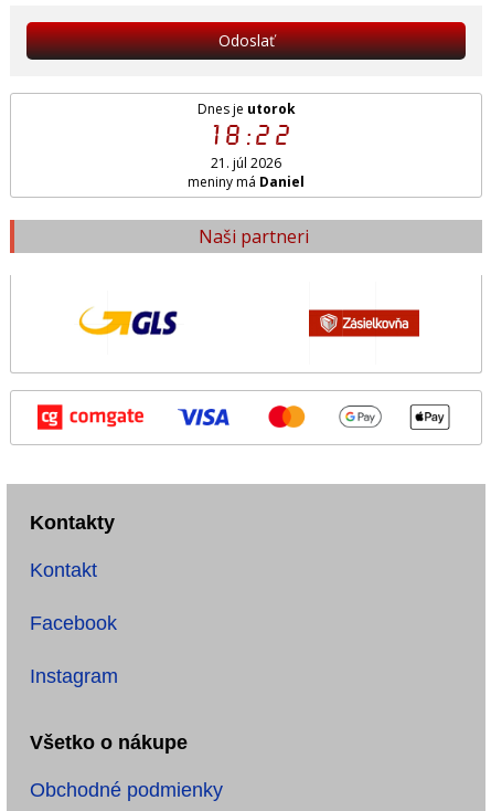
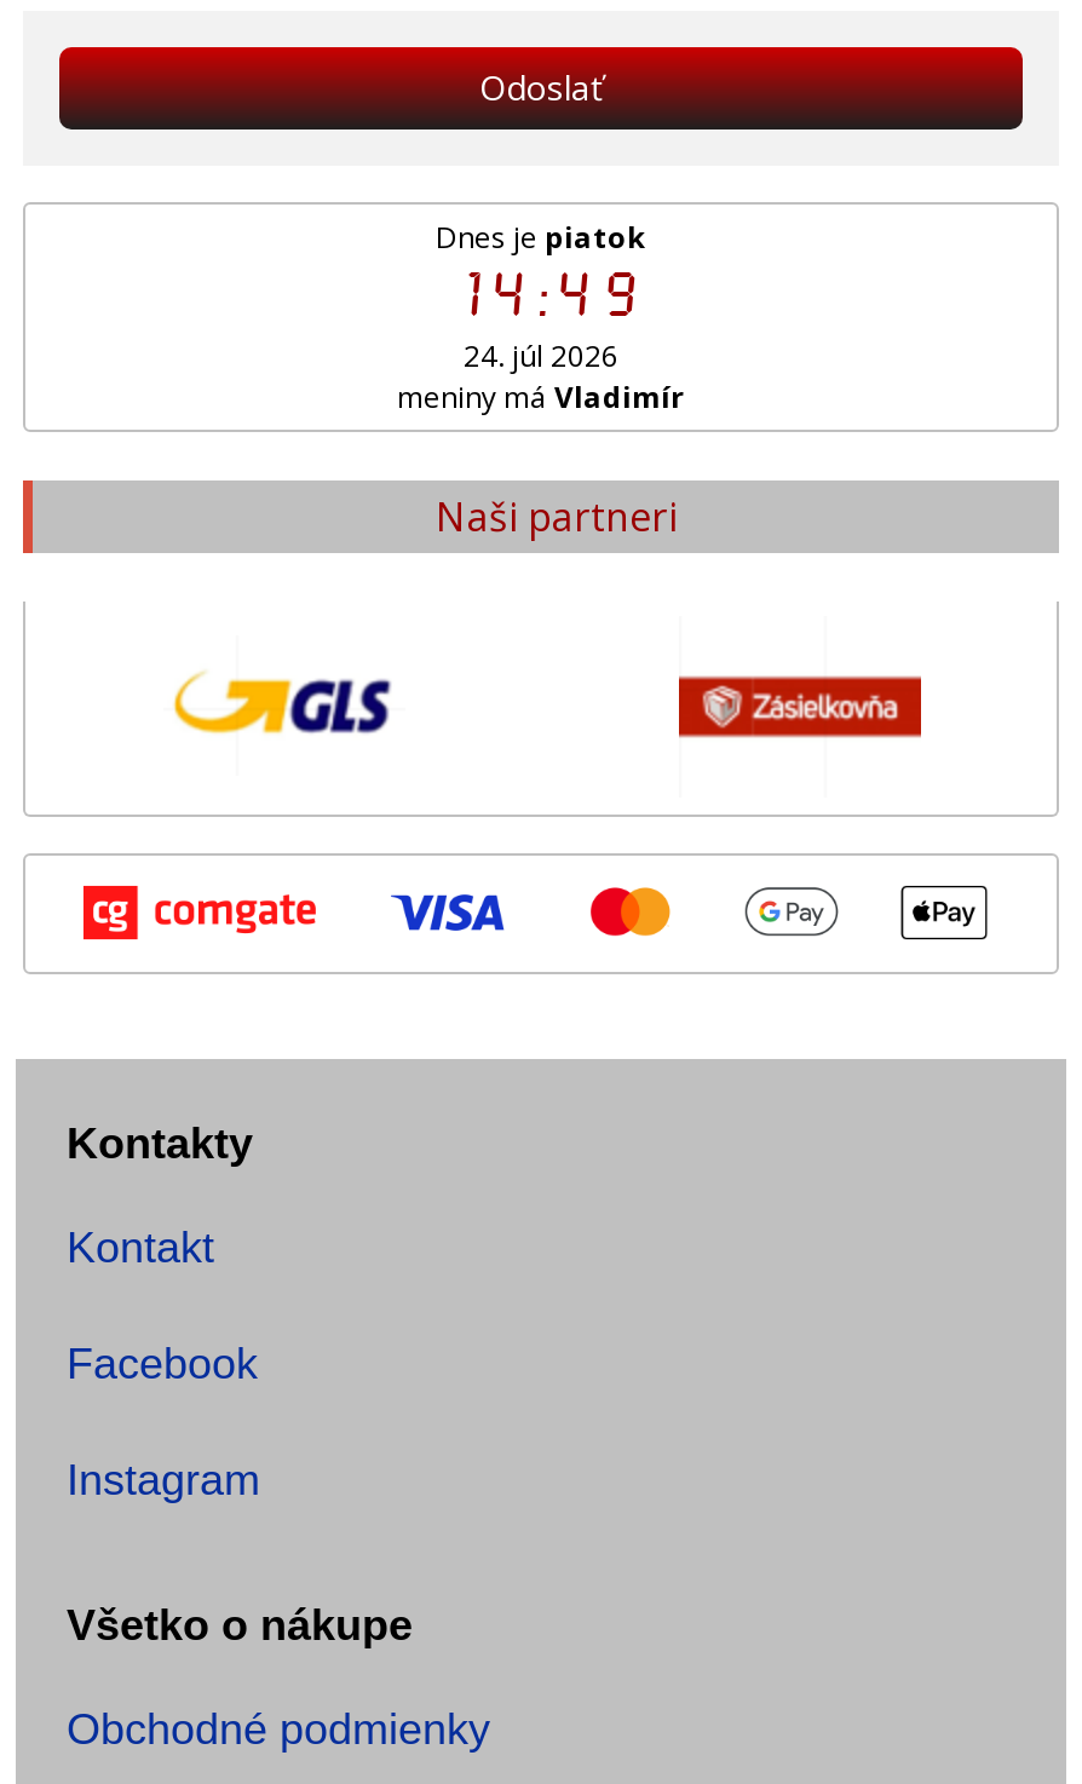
- Dnes je utorok
+ Dnes je piatok

- 18:22
+ 14:49

- 21. júl 2026
+ 24. júl 2026

- meniny má Daniel
+ meniny má Vladimír
